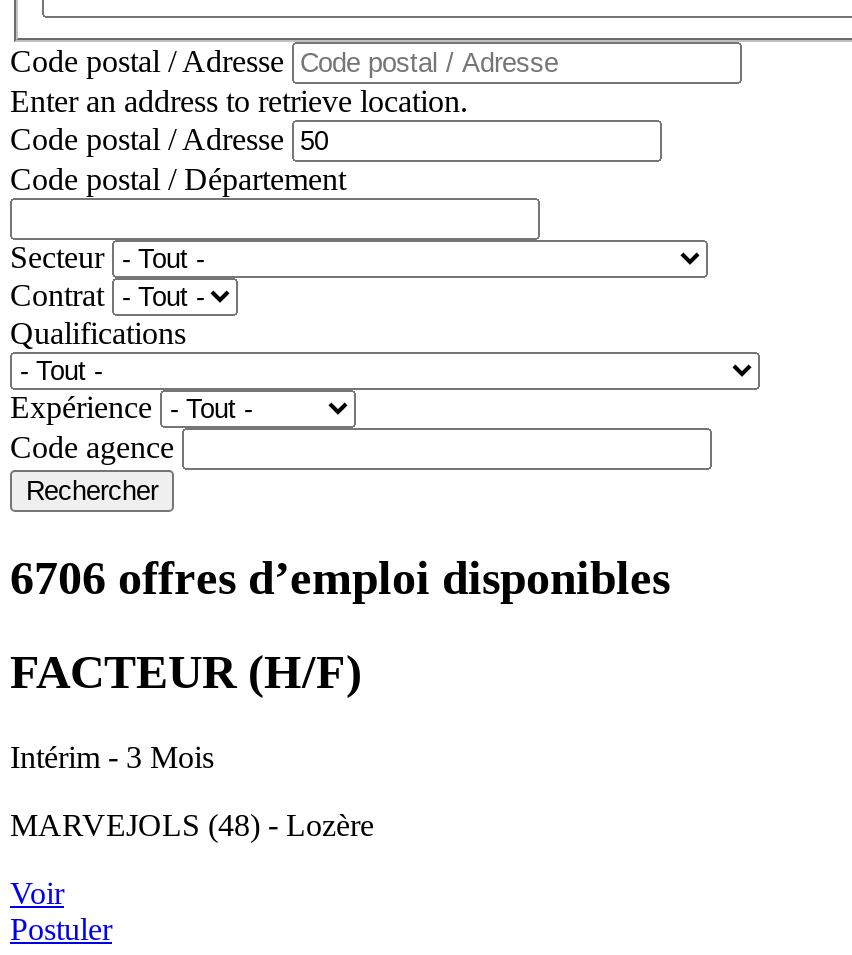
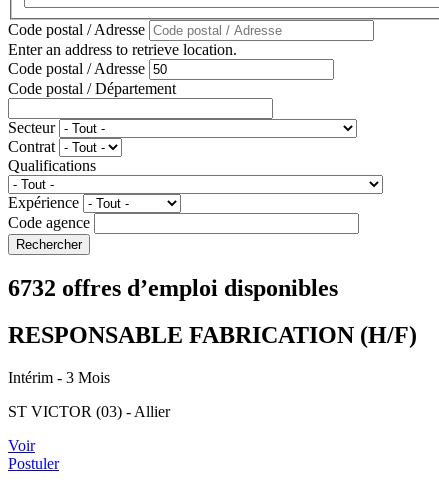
- 6706 offres d’emploi disponibles
+ 6732 offres d’emploi disponibles

- FACTEUR (H/F)
+ RESPONSABLE FABRICATION (H/F)

- MARVEJOLS (48) - Lozère
+ ST VICTOR (03) - Allier
